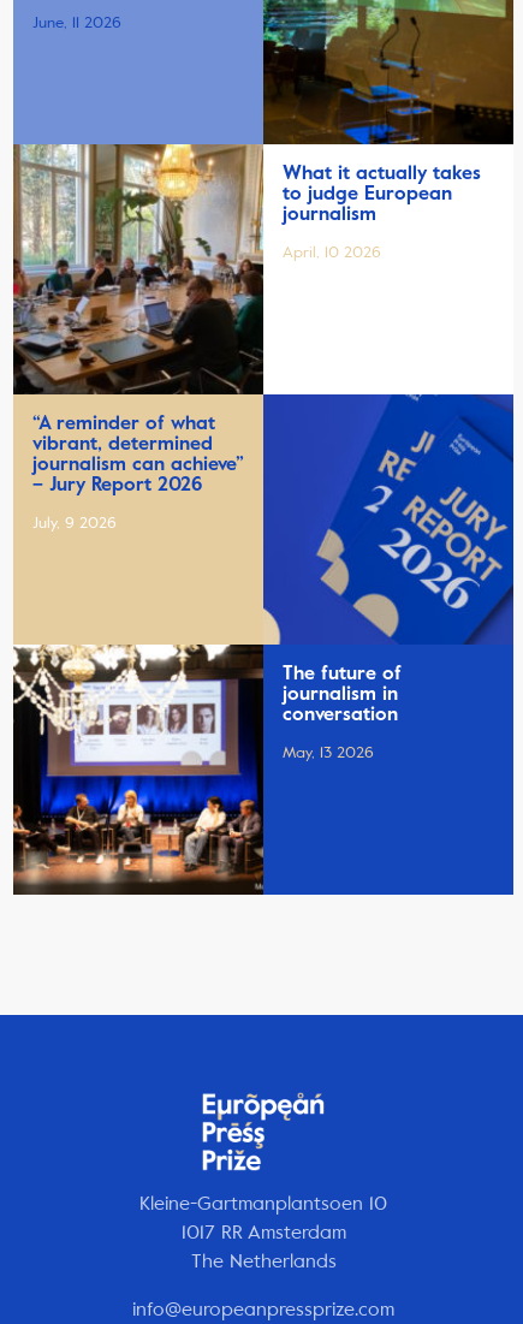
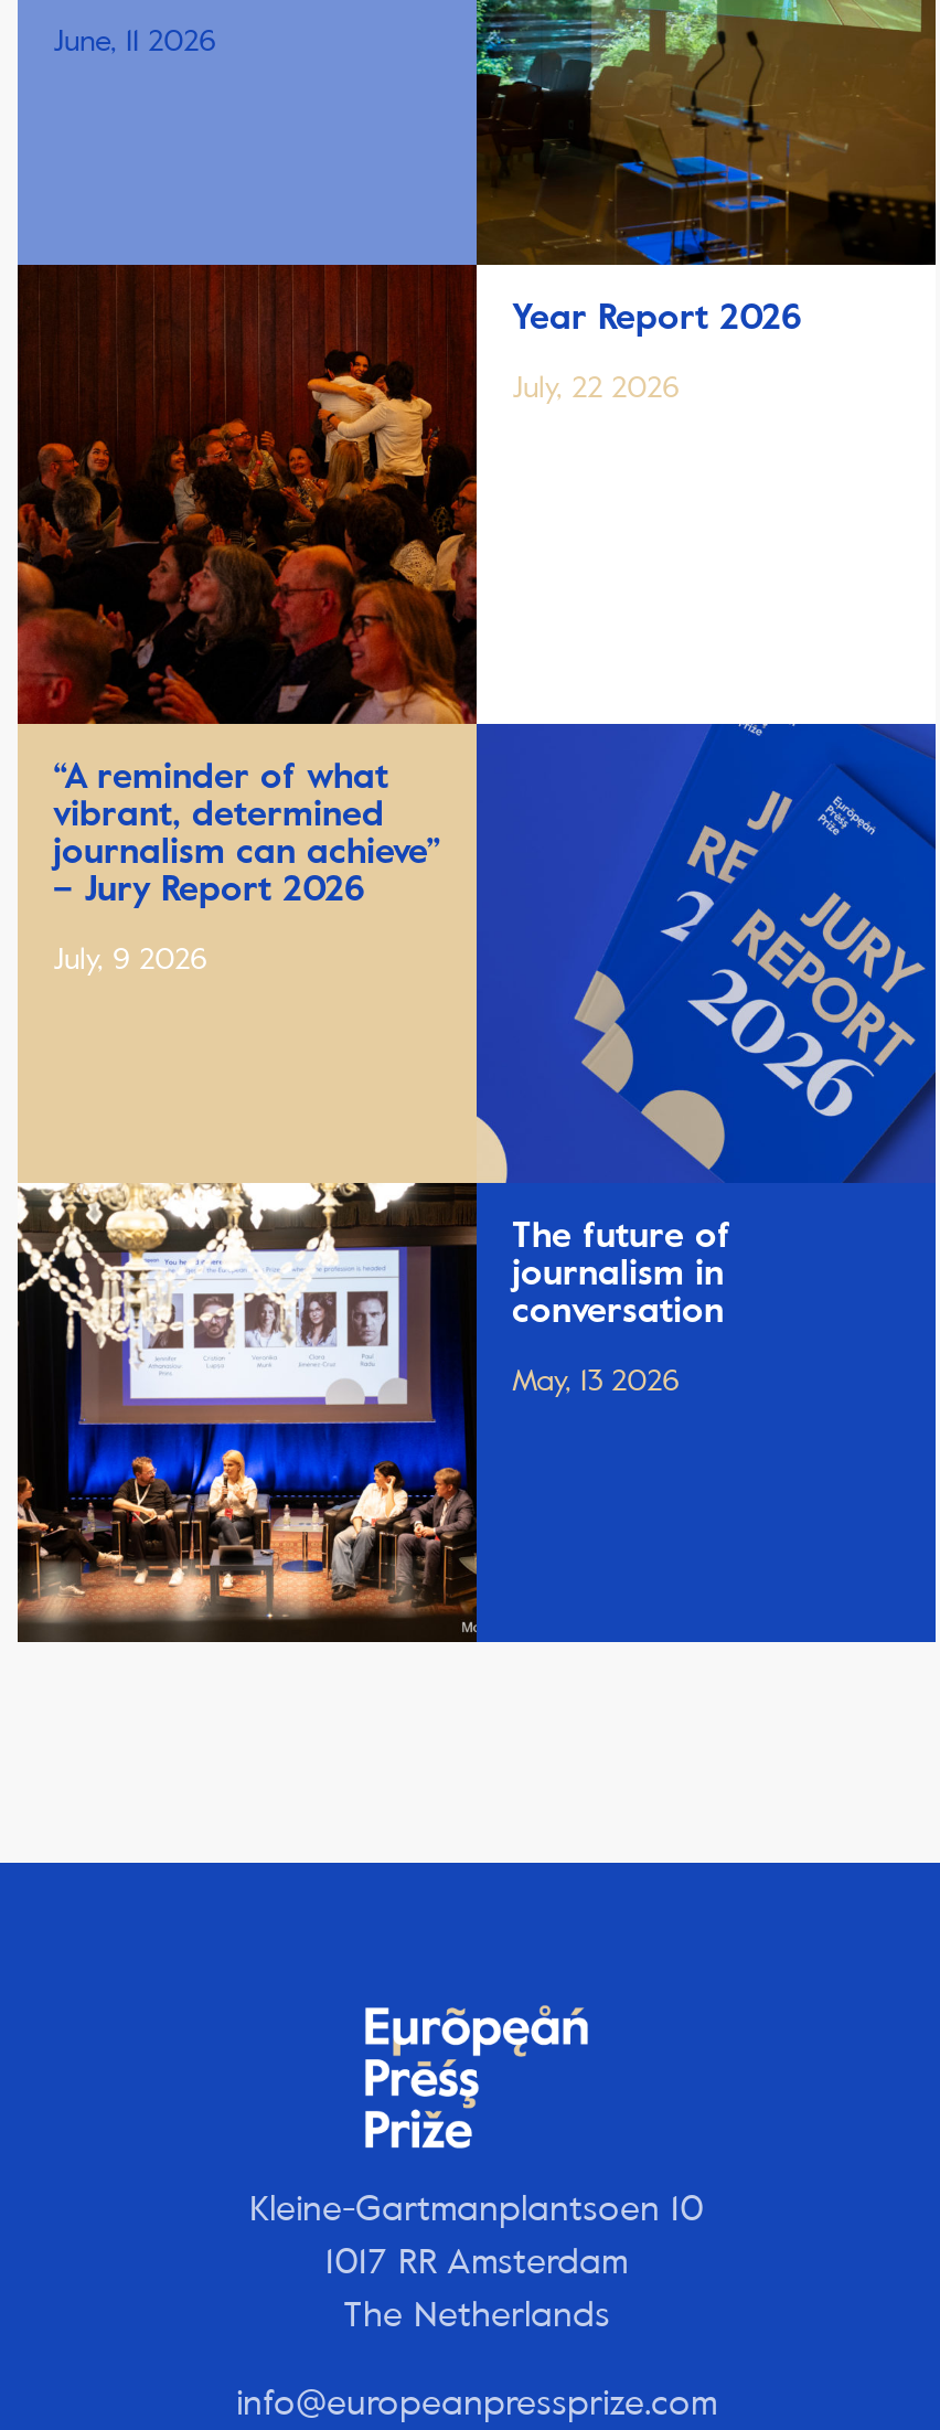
- [image]
- What it actually takes
- to judge European
- journalism
+ [image]
+ Year Report 2026

- April, 10 2026
+ July, 22 2026
